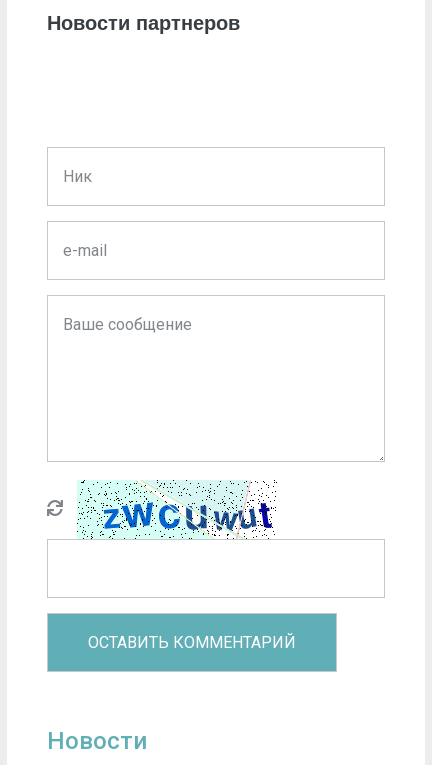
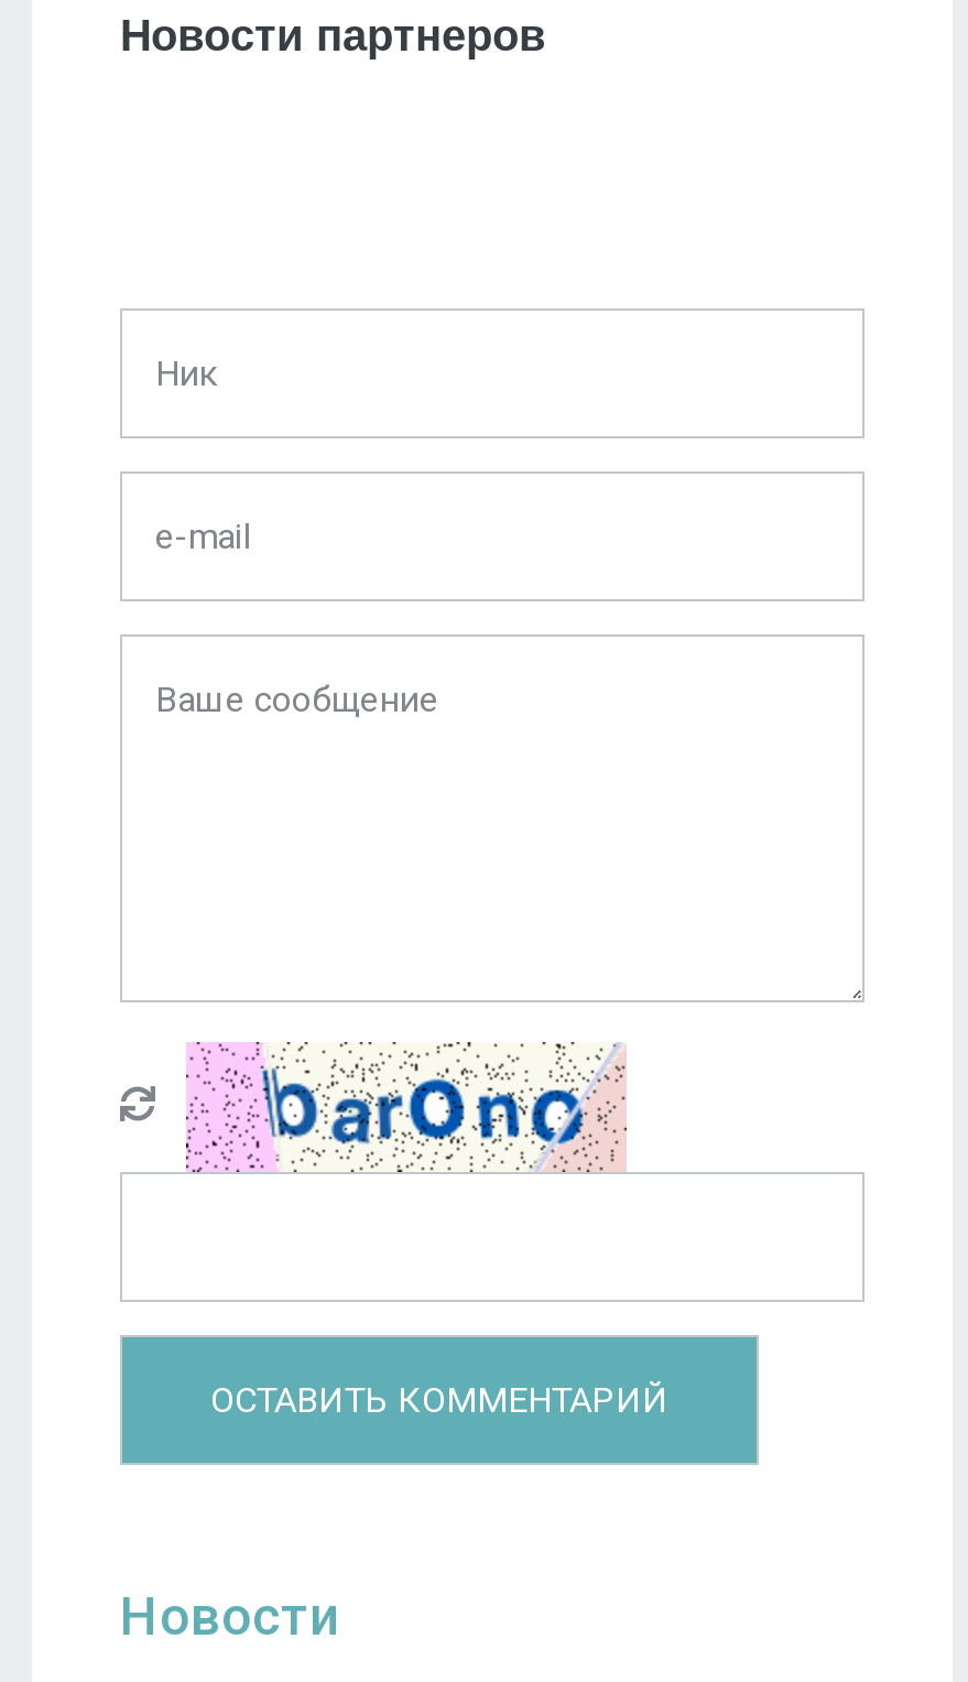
- [image]
+ [image]
